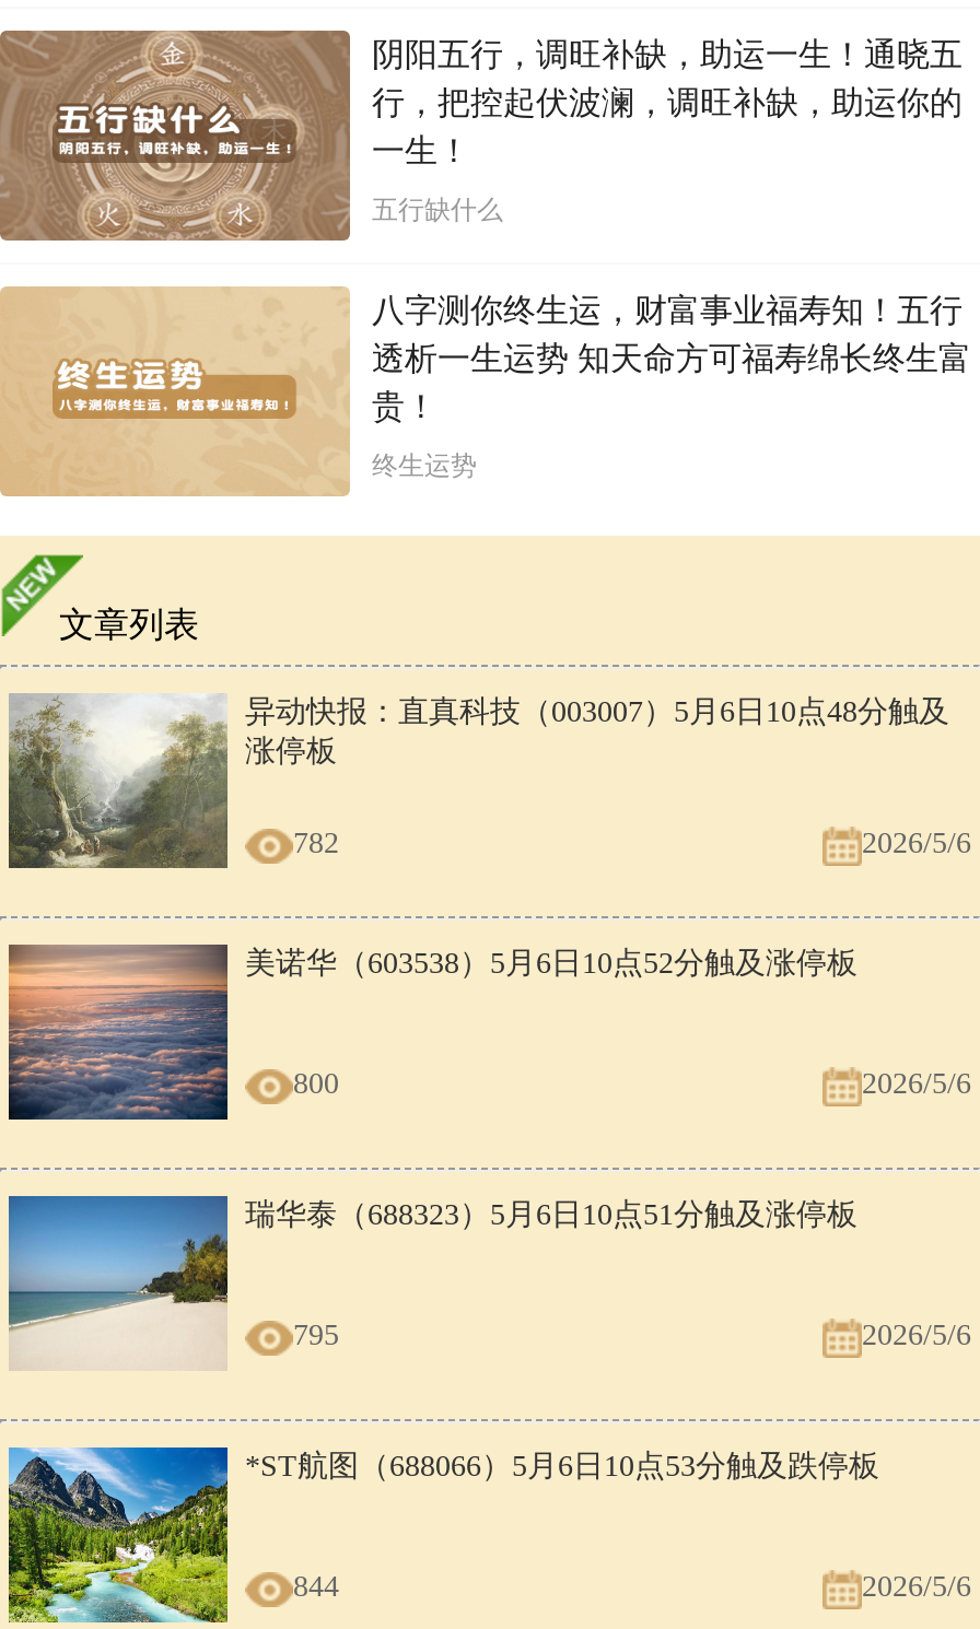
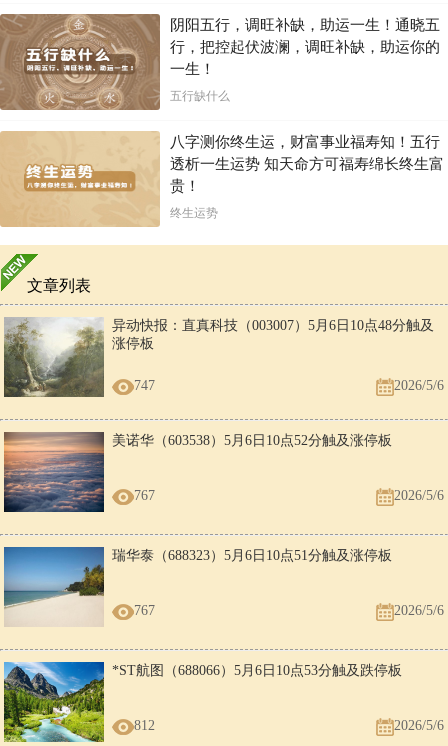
- 782
+ 747

- 800
+ 767

- 795
+ 767

- 844
+ 812
